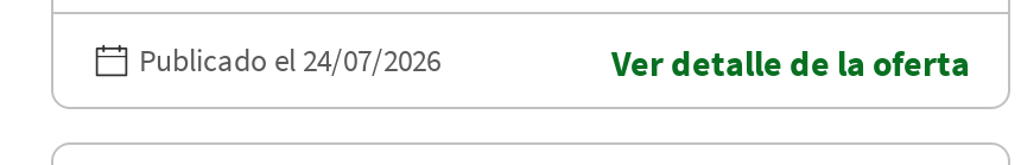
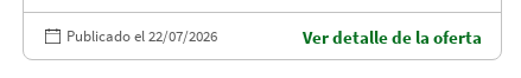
- Publicado el 24/07/2026
+ Publicado el 22/07/2026
